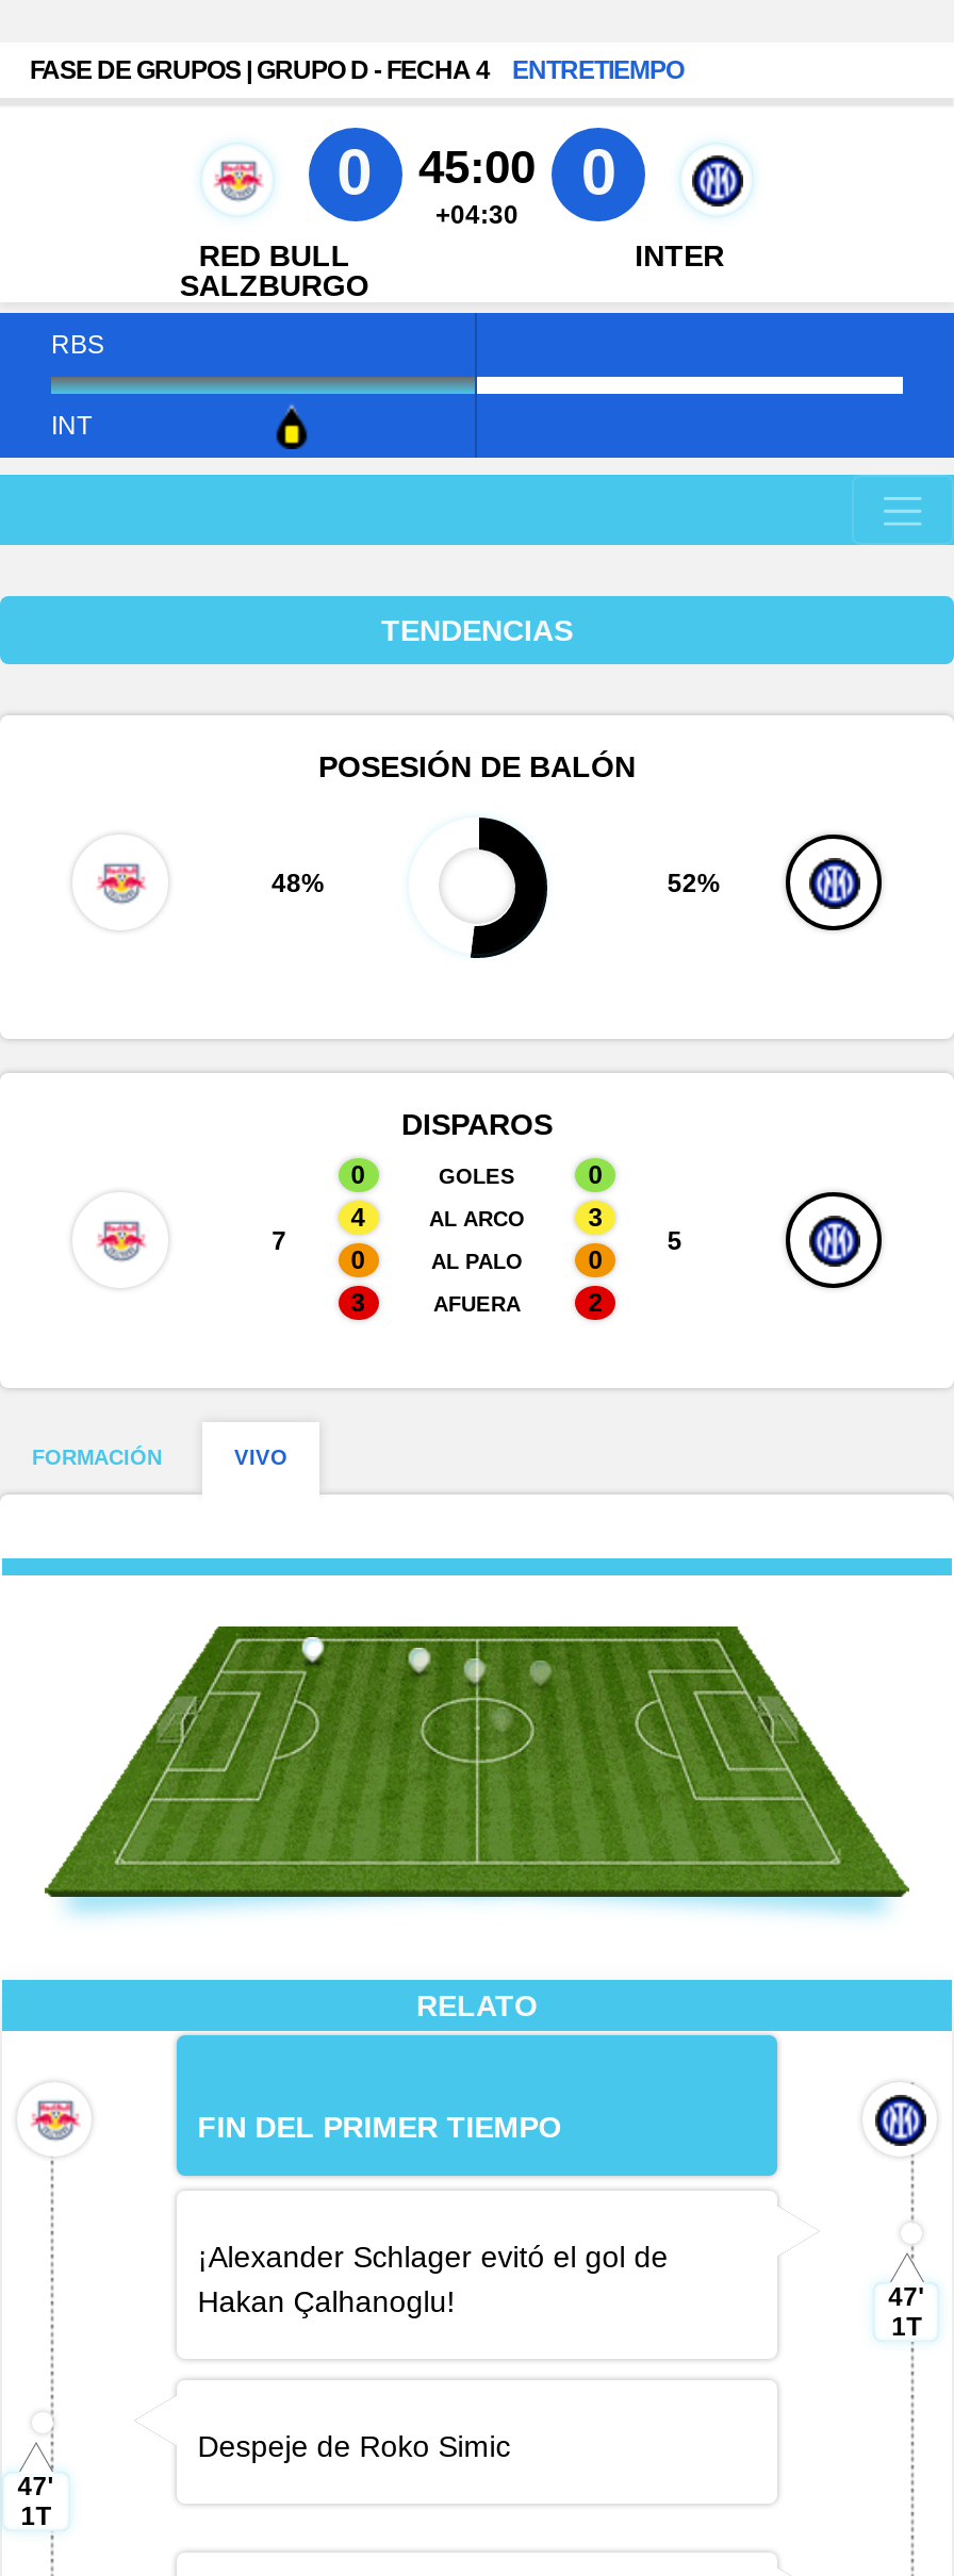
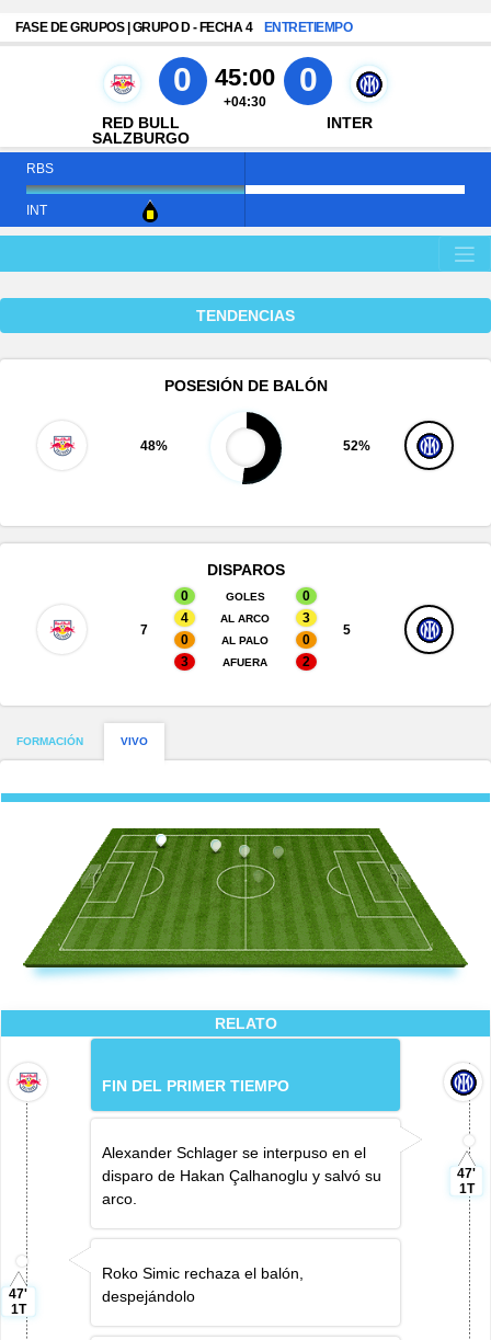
- ¡Alexander Schlager evitó el gol de
- Hakan Çalhanoglu!
+ Alexander Schlager se interpuso en el
+ disparo de Hakan Çalhanoglu y salvó su
+ arco.

- Despeje de Roko Simic
+ Roko Simic rechaza el balón,
+ despejándolo
